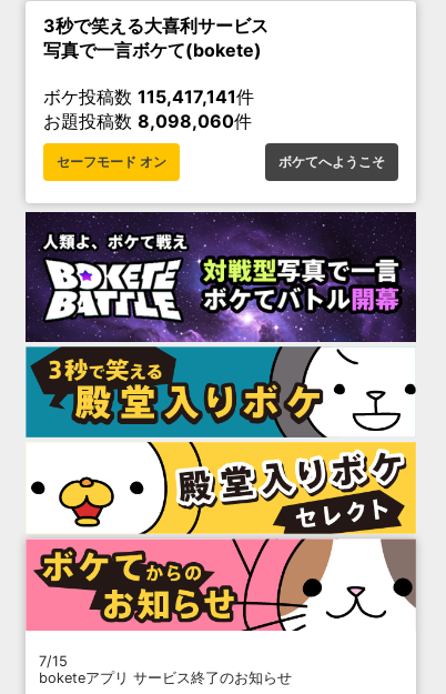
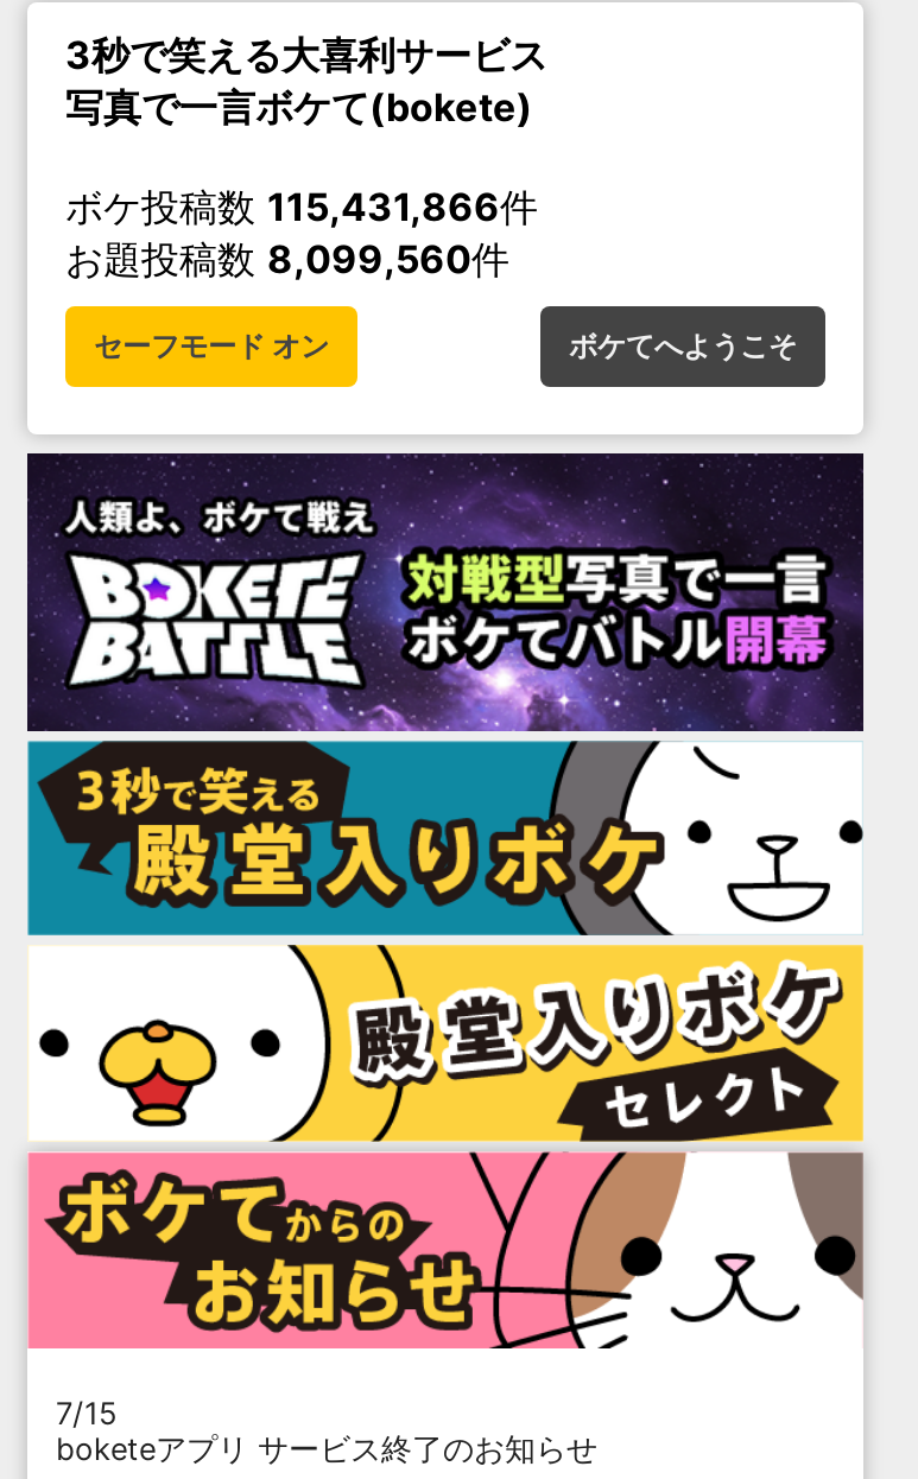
- ボケ投稿数115,417,141件
+ ボケ投稿数115,431,866件

- お題投稿数8,098,060件
+ お題投稿数8,099,560件
